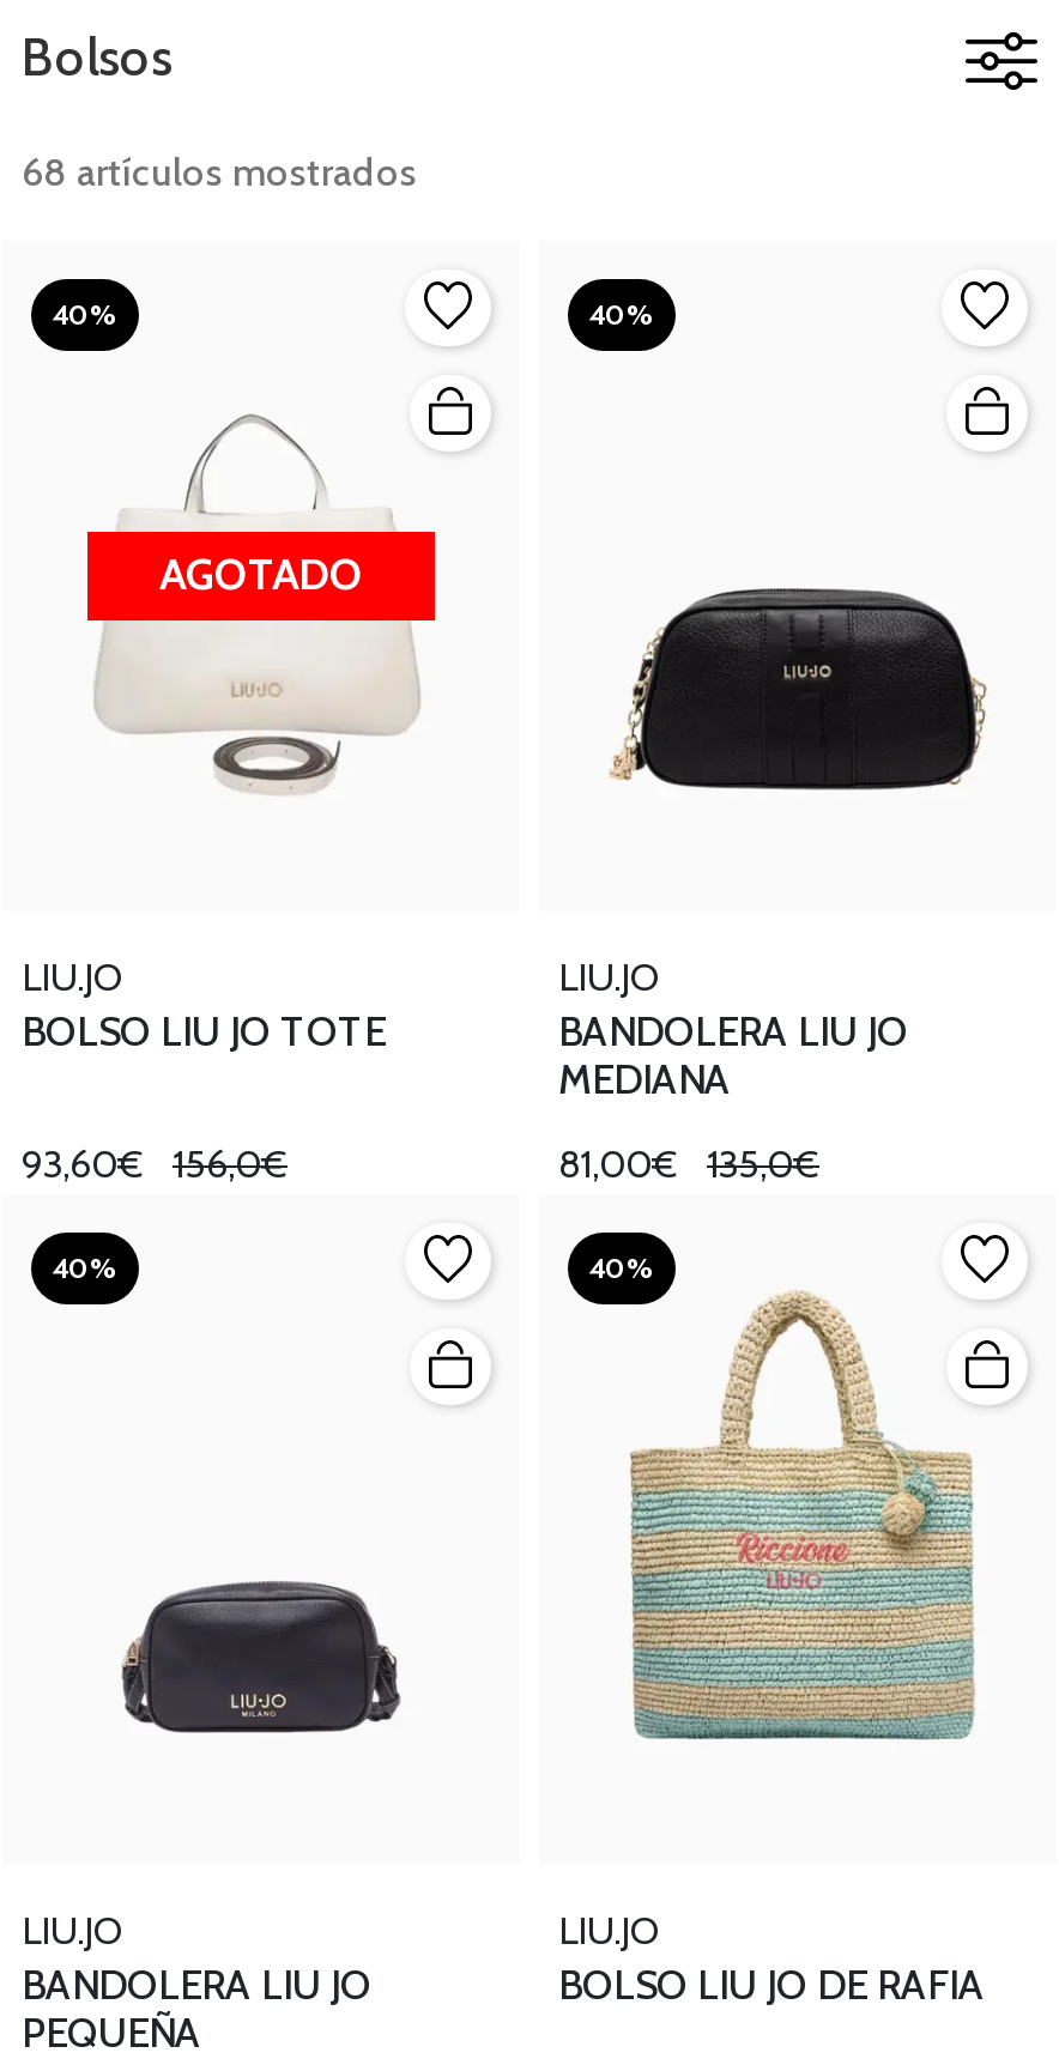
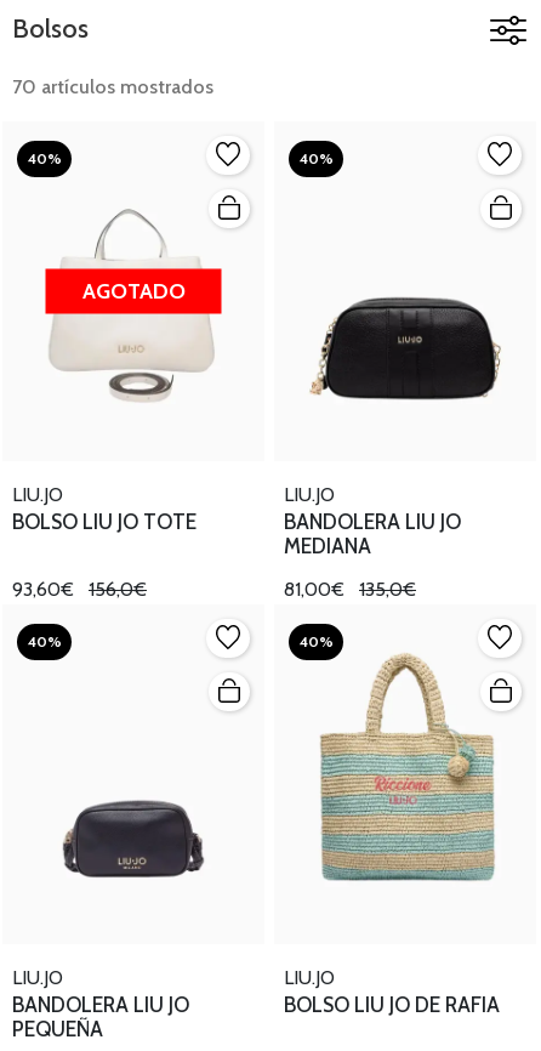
- 68 artículos mostrados
+ 70 artículos mostrados
